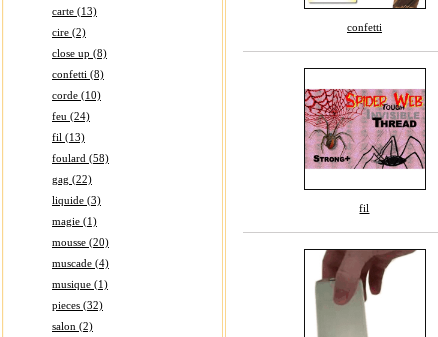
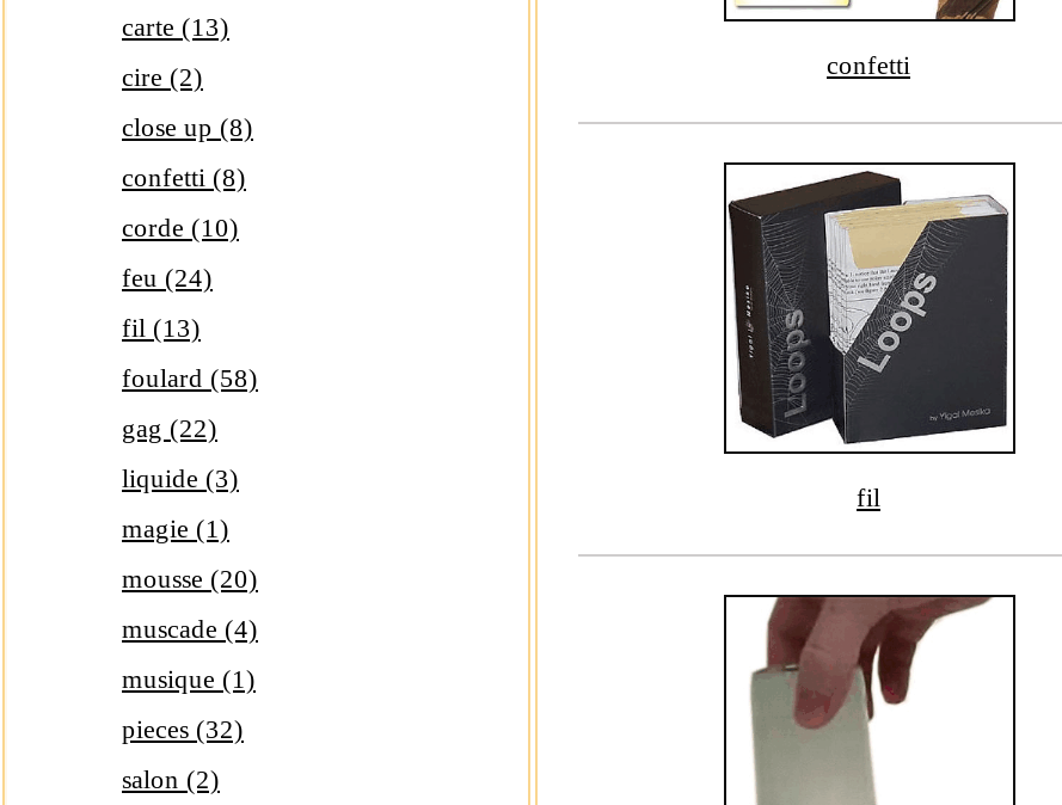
- [image]
+ [image]
